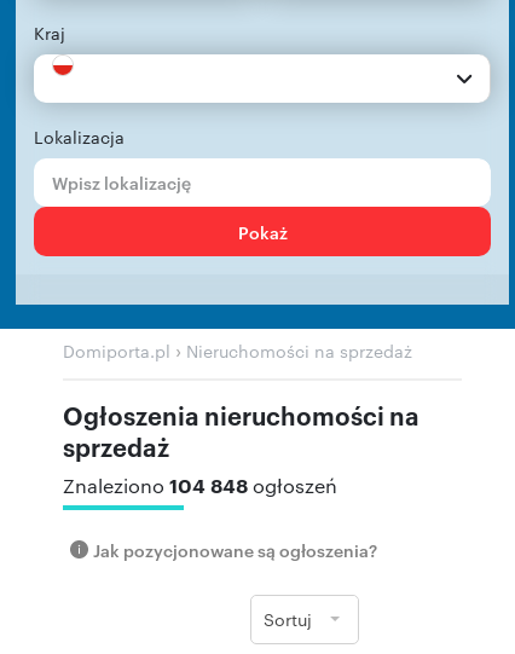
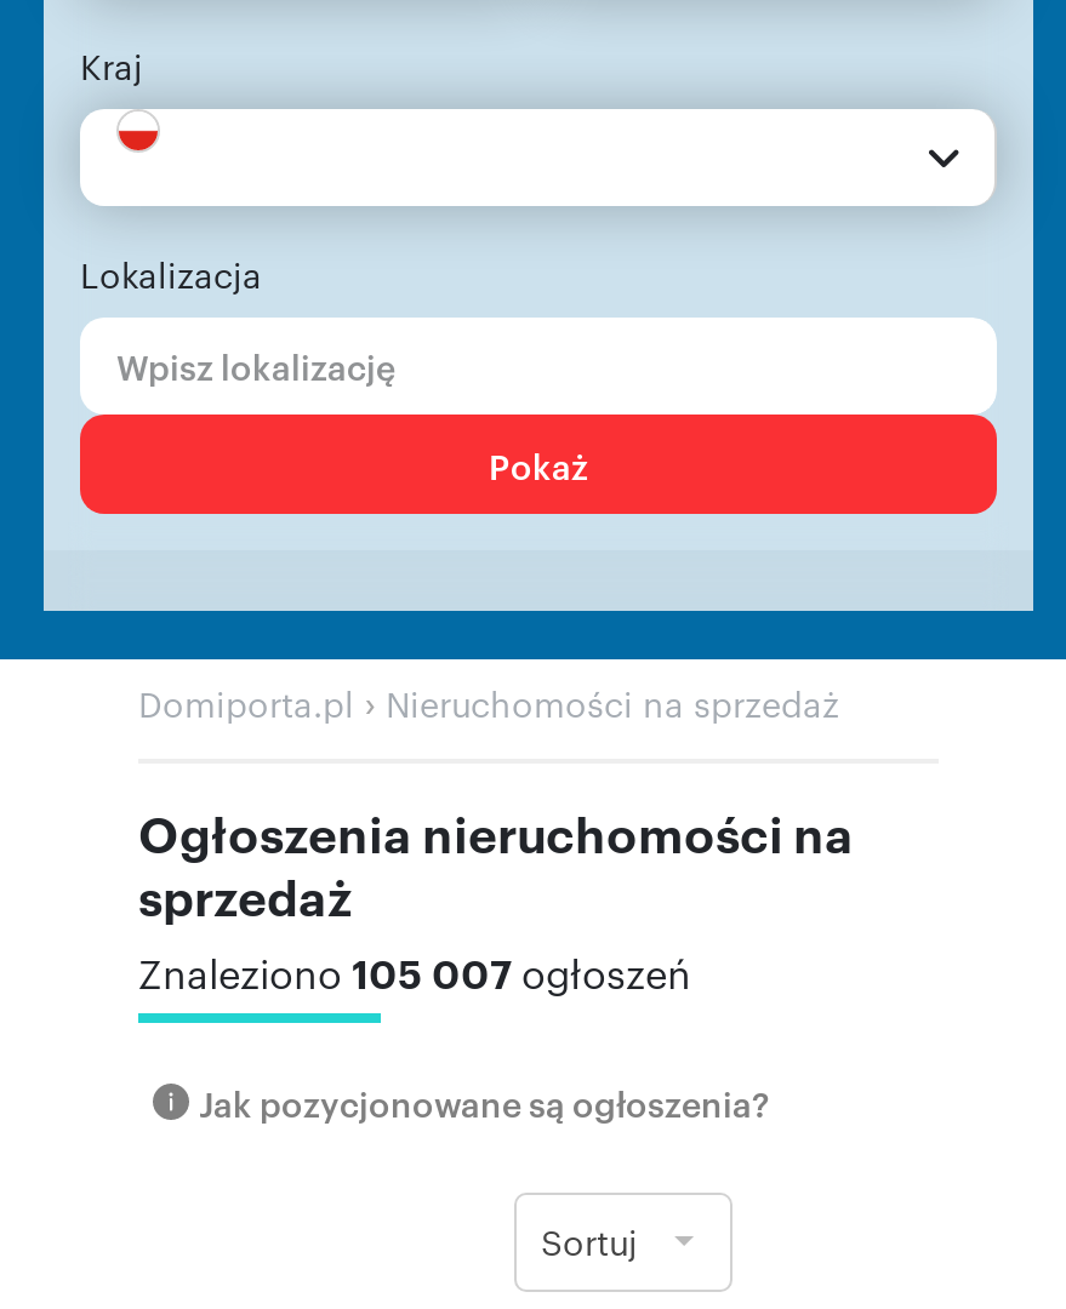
- Znaleziono 104 848 ogłoszeń
+ Znaleziono 105 007 ogłoszeń
